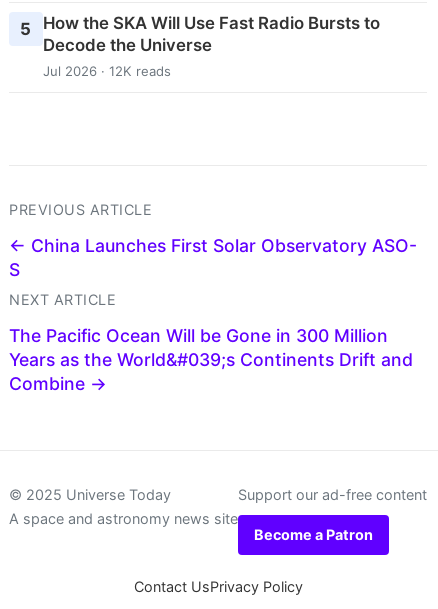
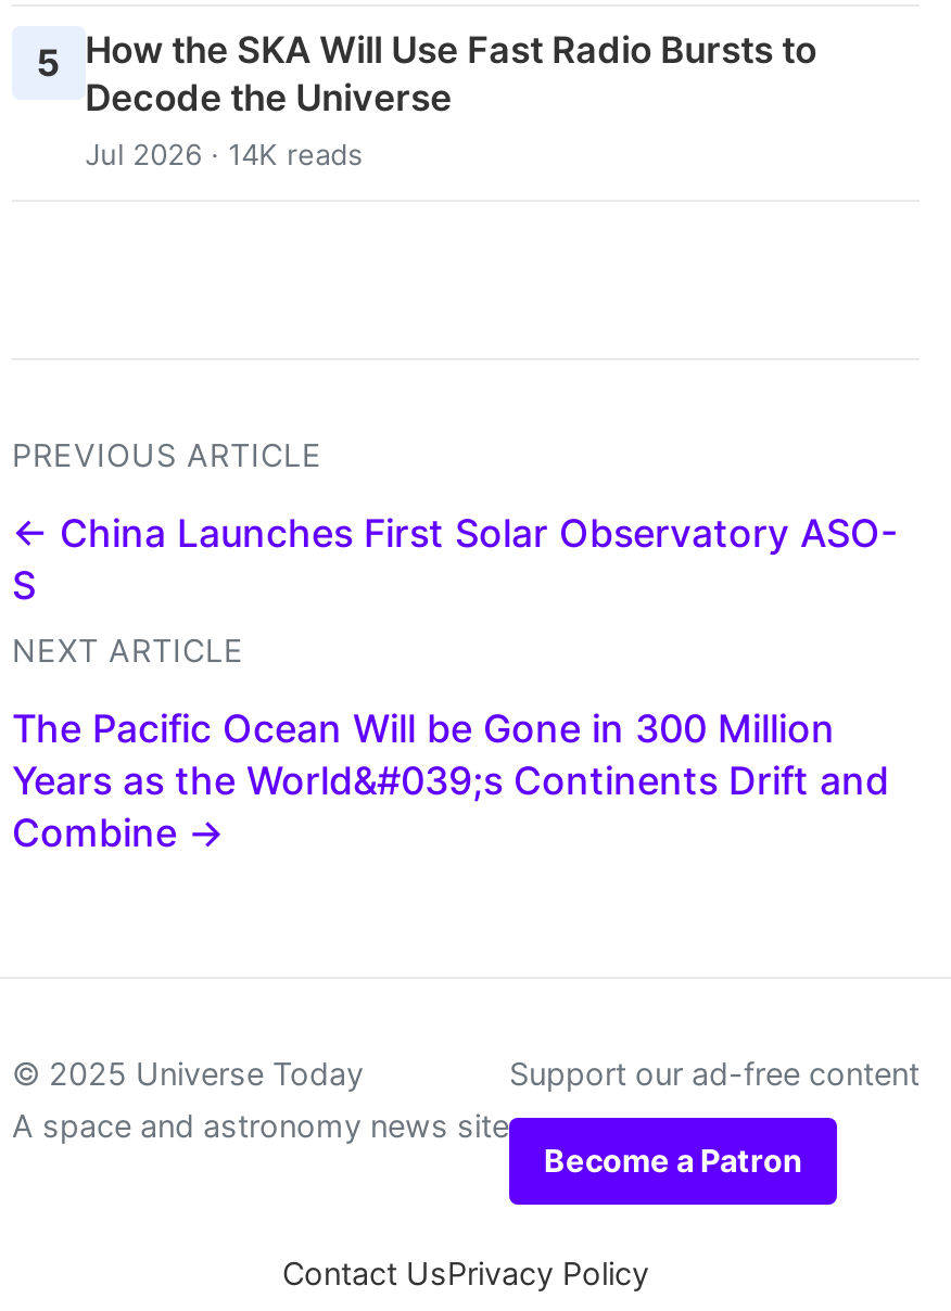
- Jul 2026 · 12K reads
+ Jul 2026 · 14K reads
